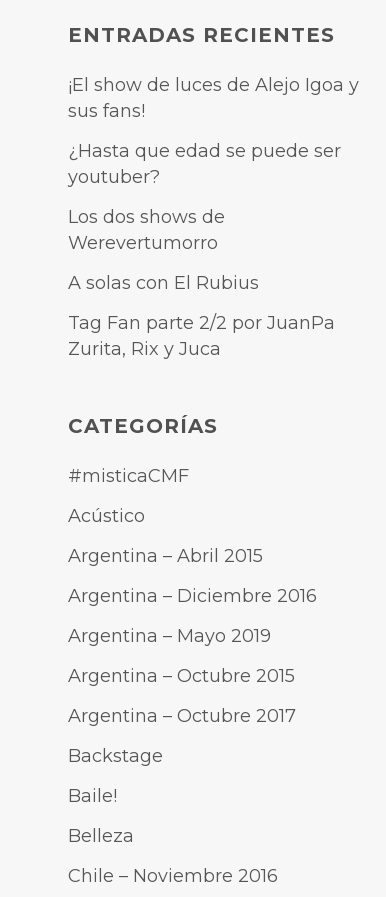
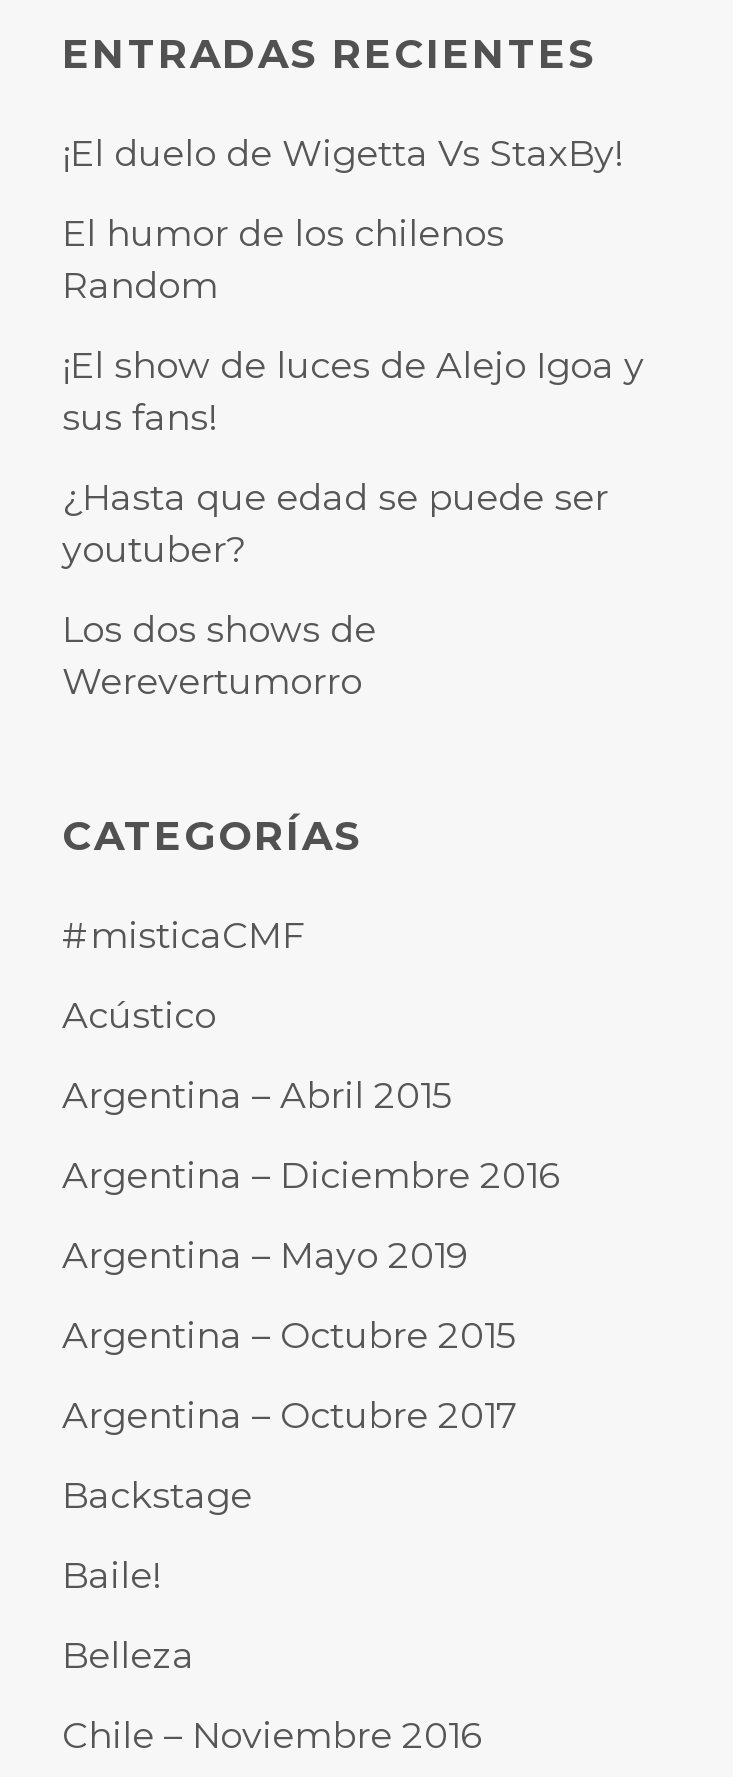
+ ¡El duelo de Wigetta Vs StaxBy!
+ El humor de los chilenos
+ Random

moved down: ¡El show de luces de Alejo Igoa y | sus fans! | ¿Hasta que edad se puede ser | youtuber? | Los dos shows de | Werevertumorro

- A solas con El Rubius
- Tag Fan parte 2/2 por JuanPa
- Zurita, Rix y Juca
